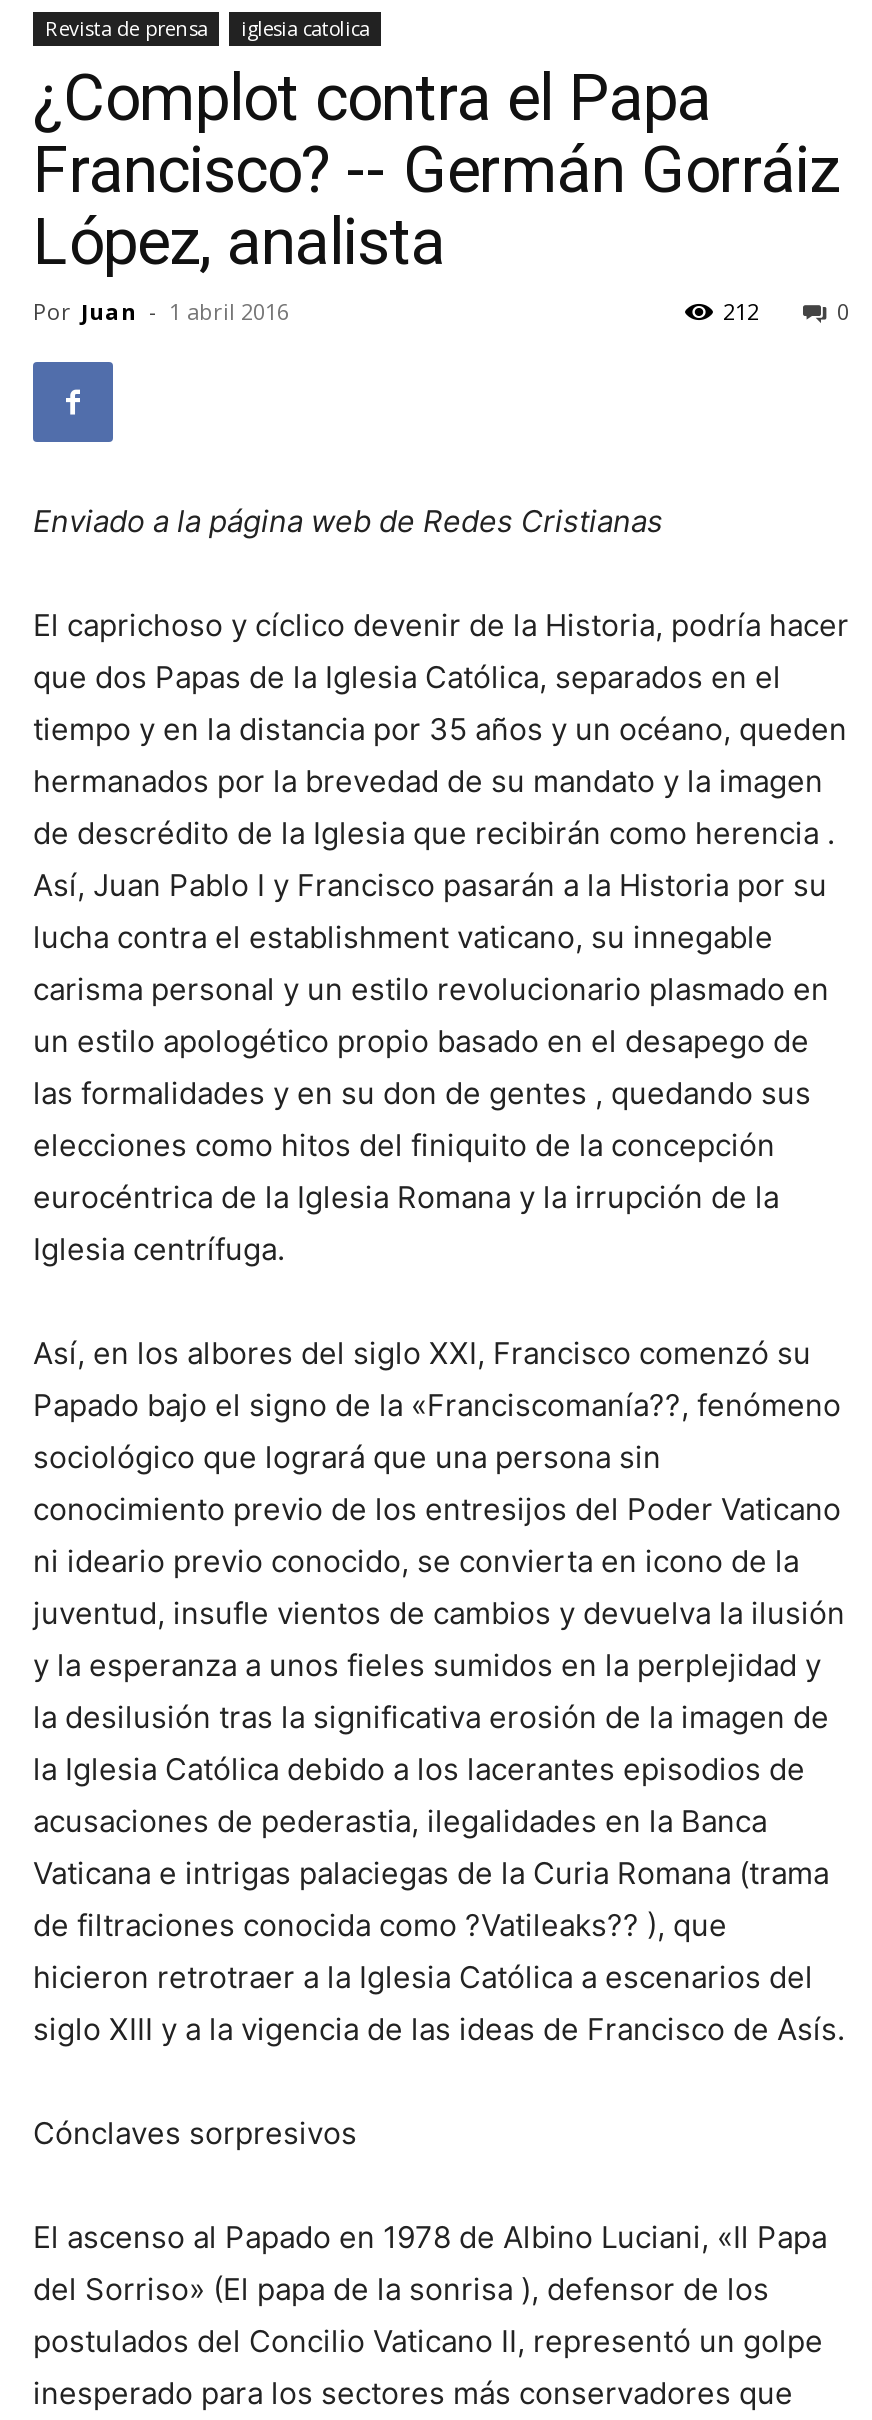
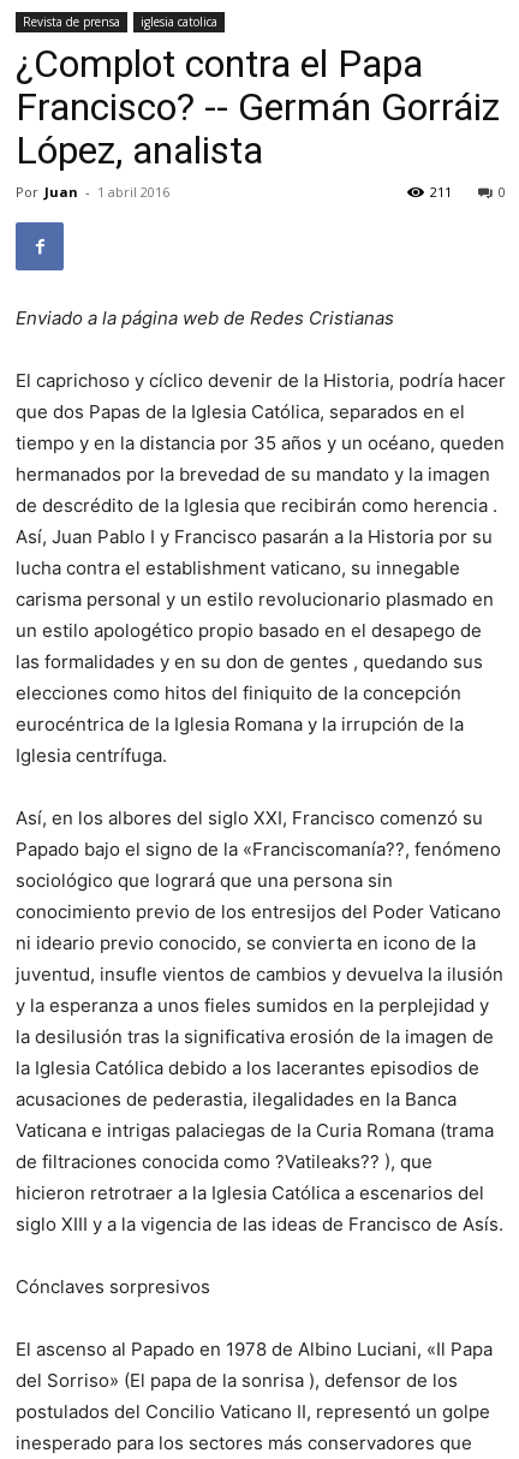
- 212
+ 211
